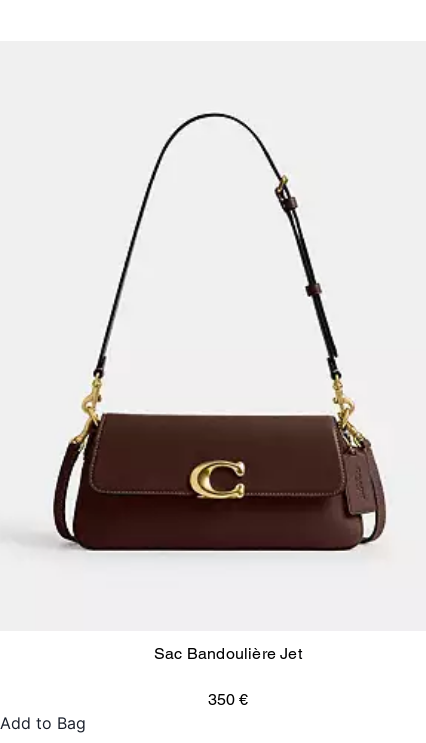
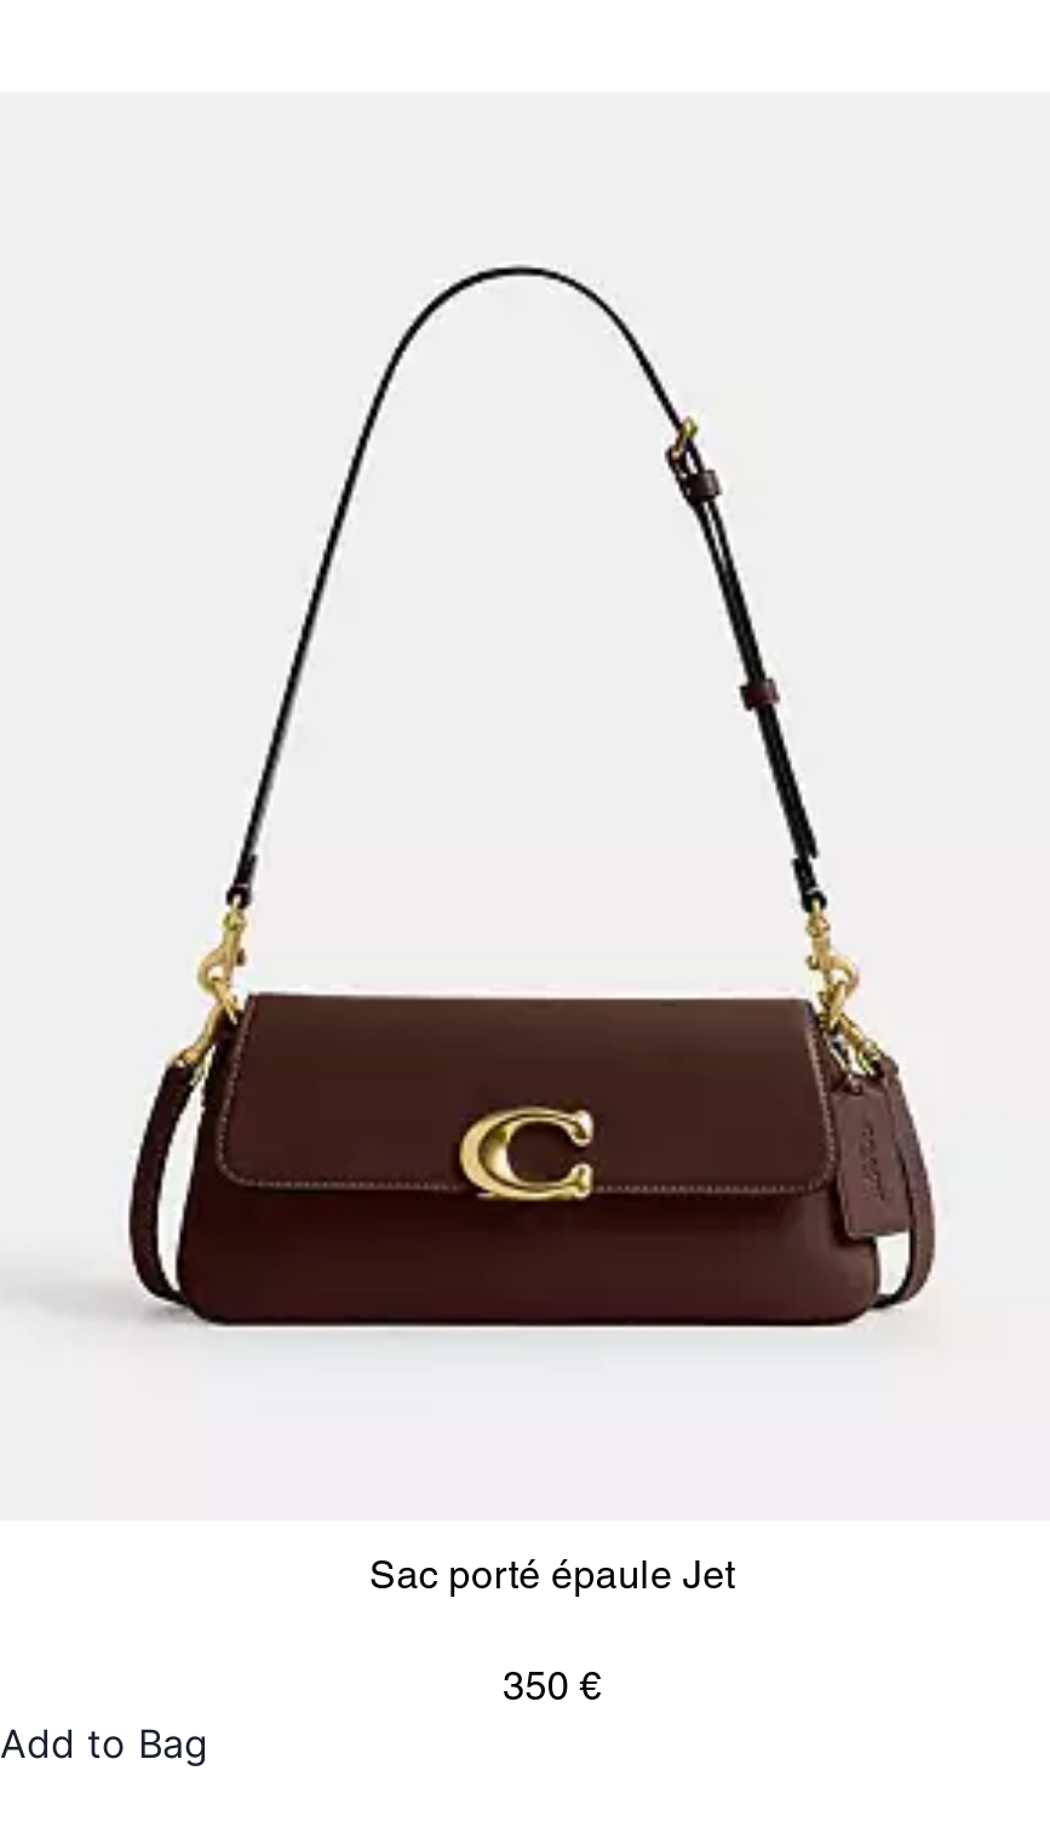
- Sac Bandoulière Jet
+ Sac porté épaule Jet
